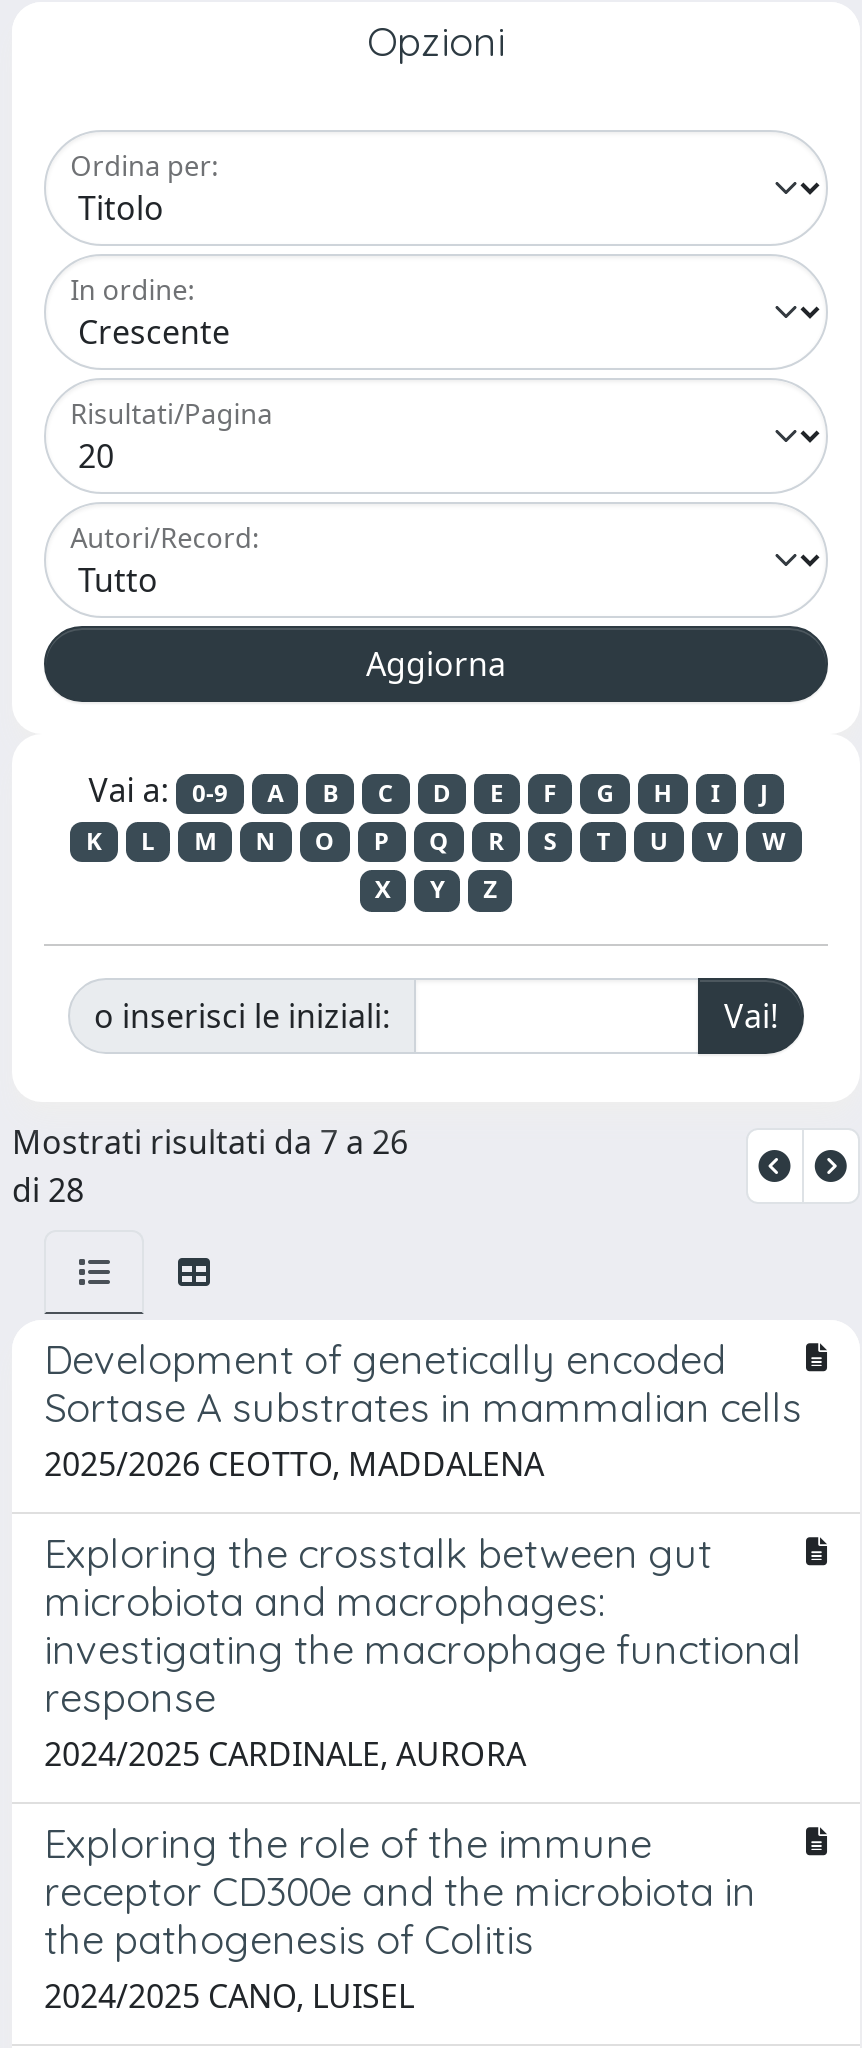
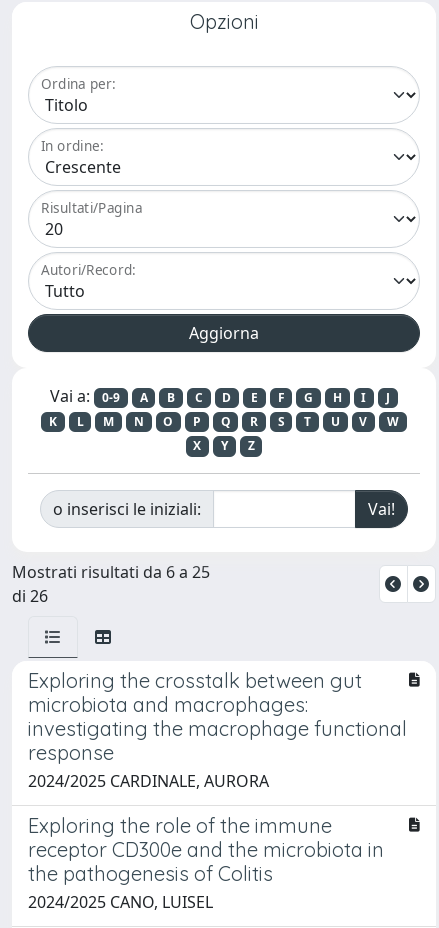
- Mostrati risultati da 7 a 26
- di 28
- Development of genetically encoded
- Sortase A substrates in mammalian cells
- 2025/2026 CEOTTO, MADDALENA
+ Mostrati risultati da 6 a 25
+ di 26
